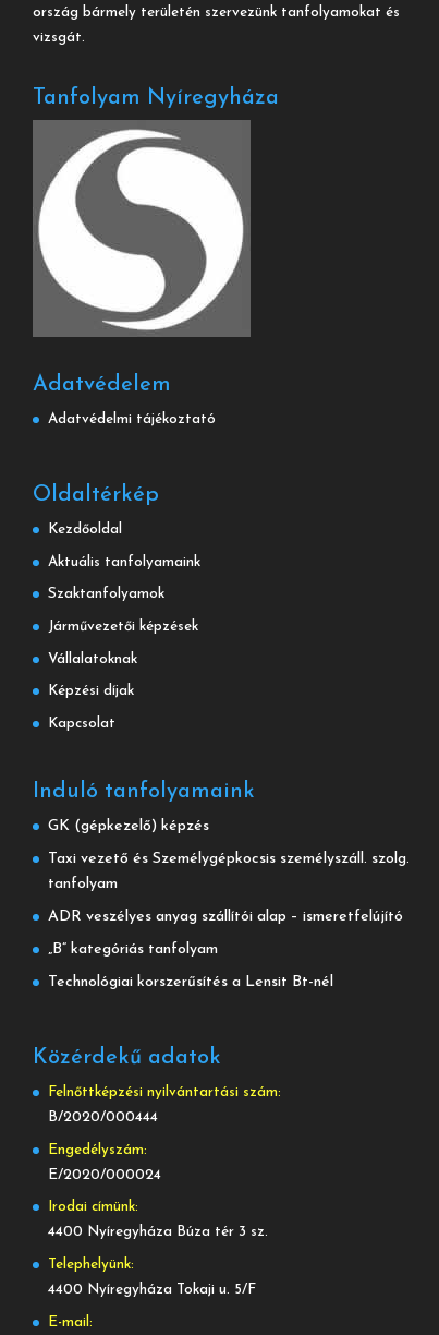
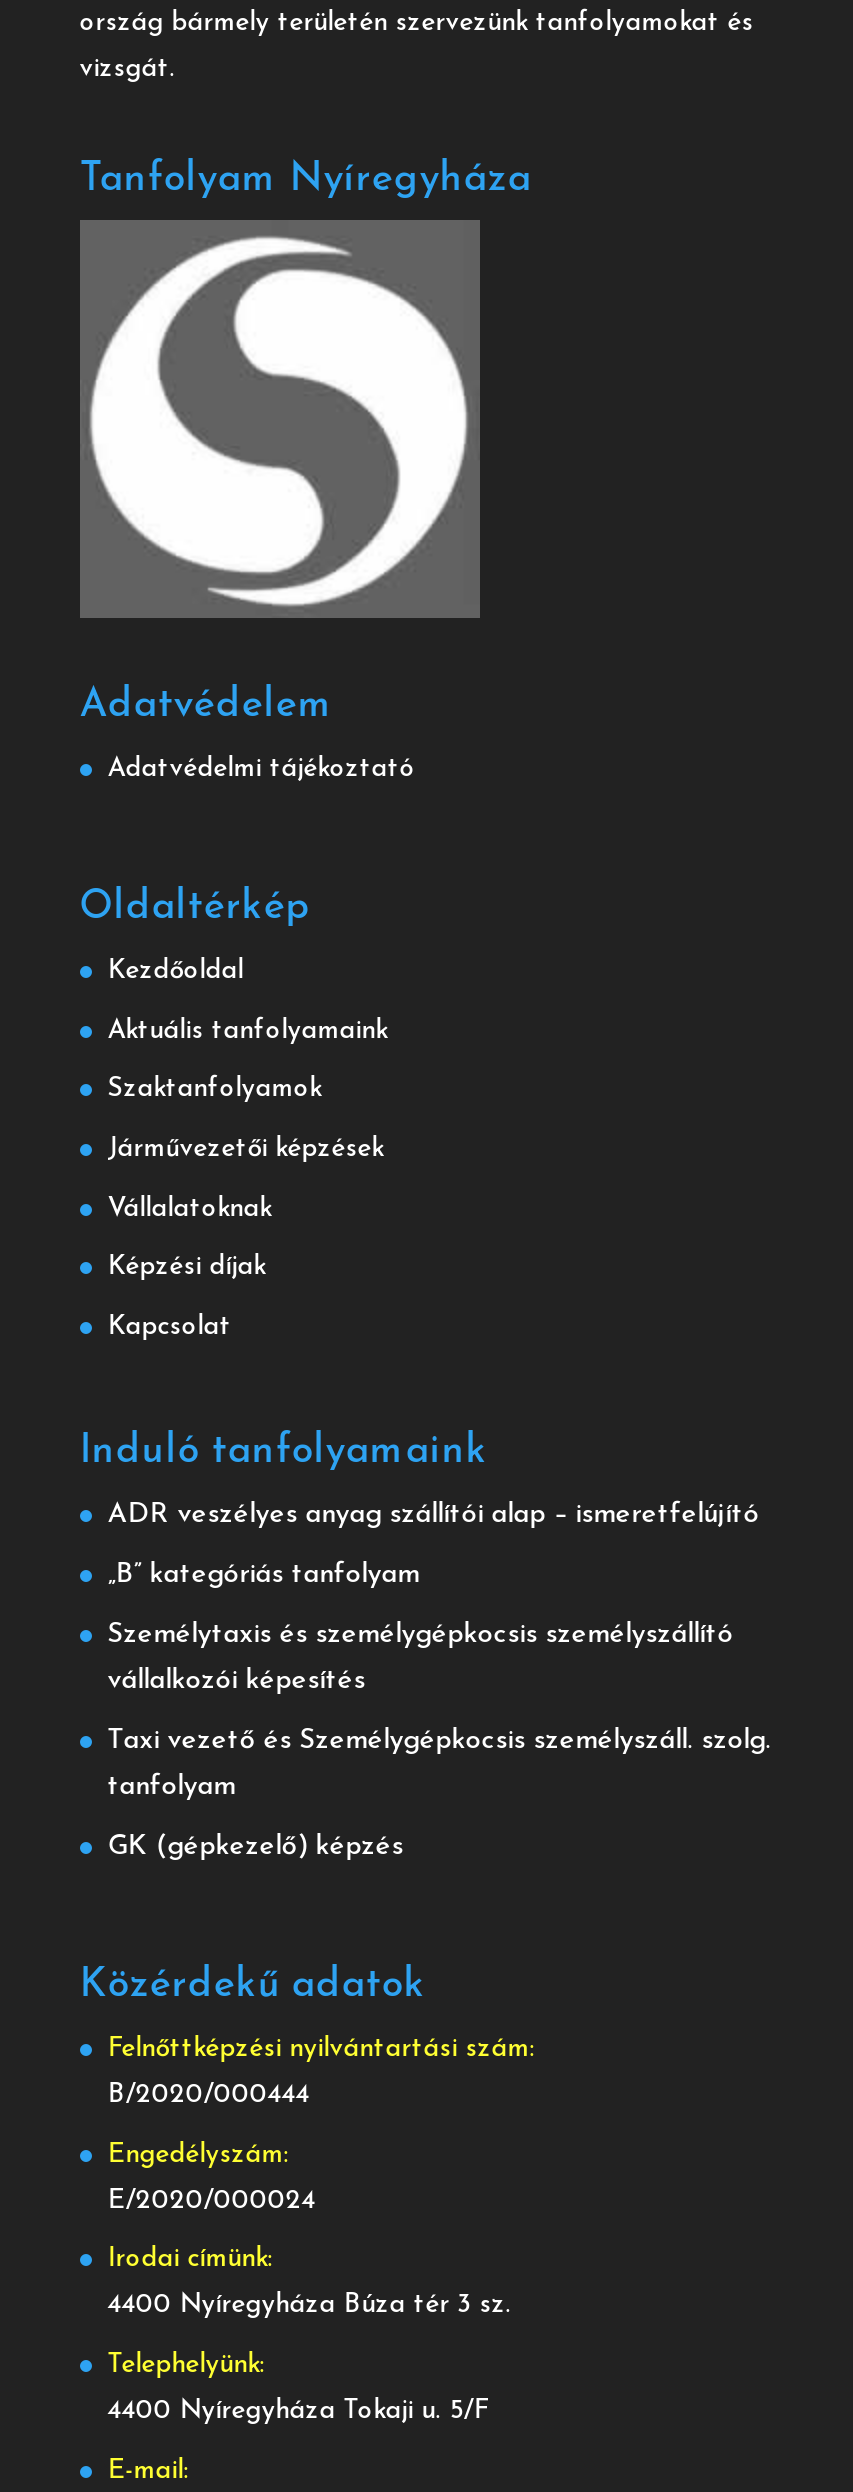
+ Személytaxis és személygépkocsis személyszállító
+ vállalkozói képesítés

moved down: GK (gépkezelő) képzés

moved down: Taxi vezető és Személygépkocsis személyszáll. szolg. | tanfolyam

moved up: ADR veszélyes anyag szállítói alap – ismeretfelújító | „B” kategóriás tanfolyam

- Technológiai korszerűsítés a Lensit Bt-nél
